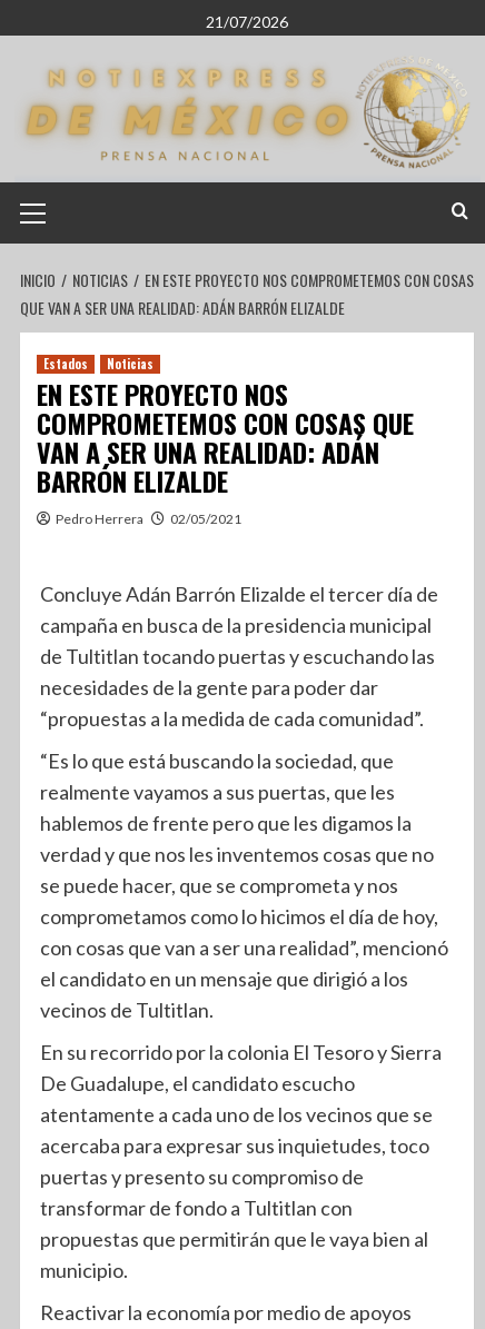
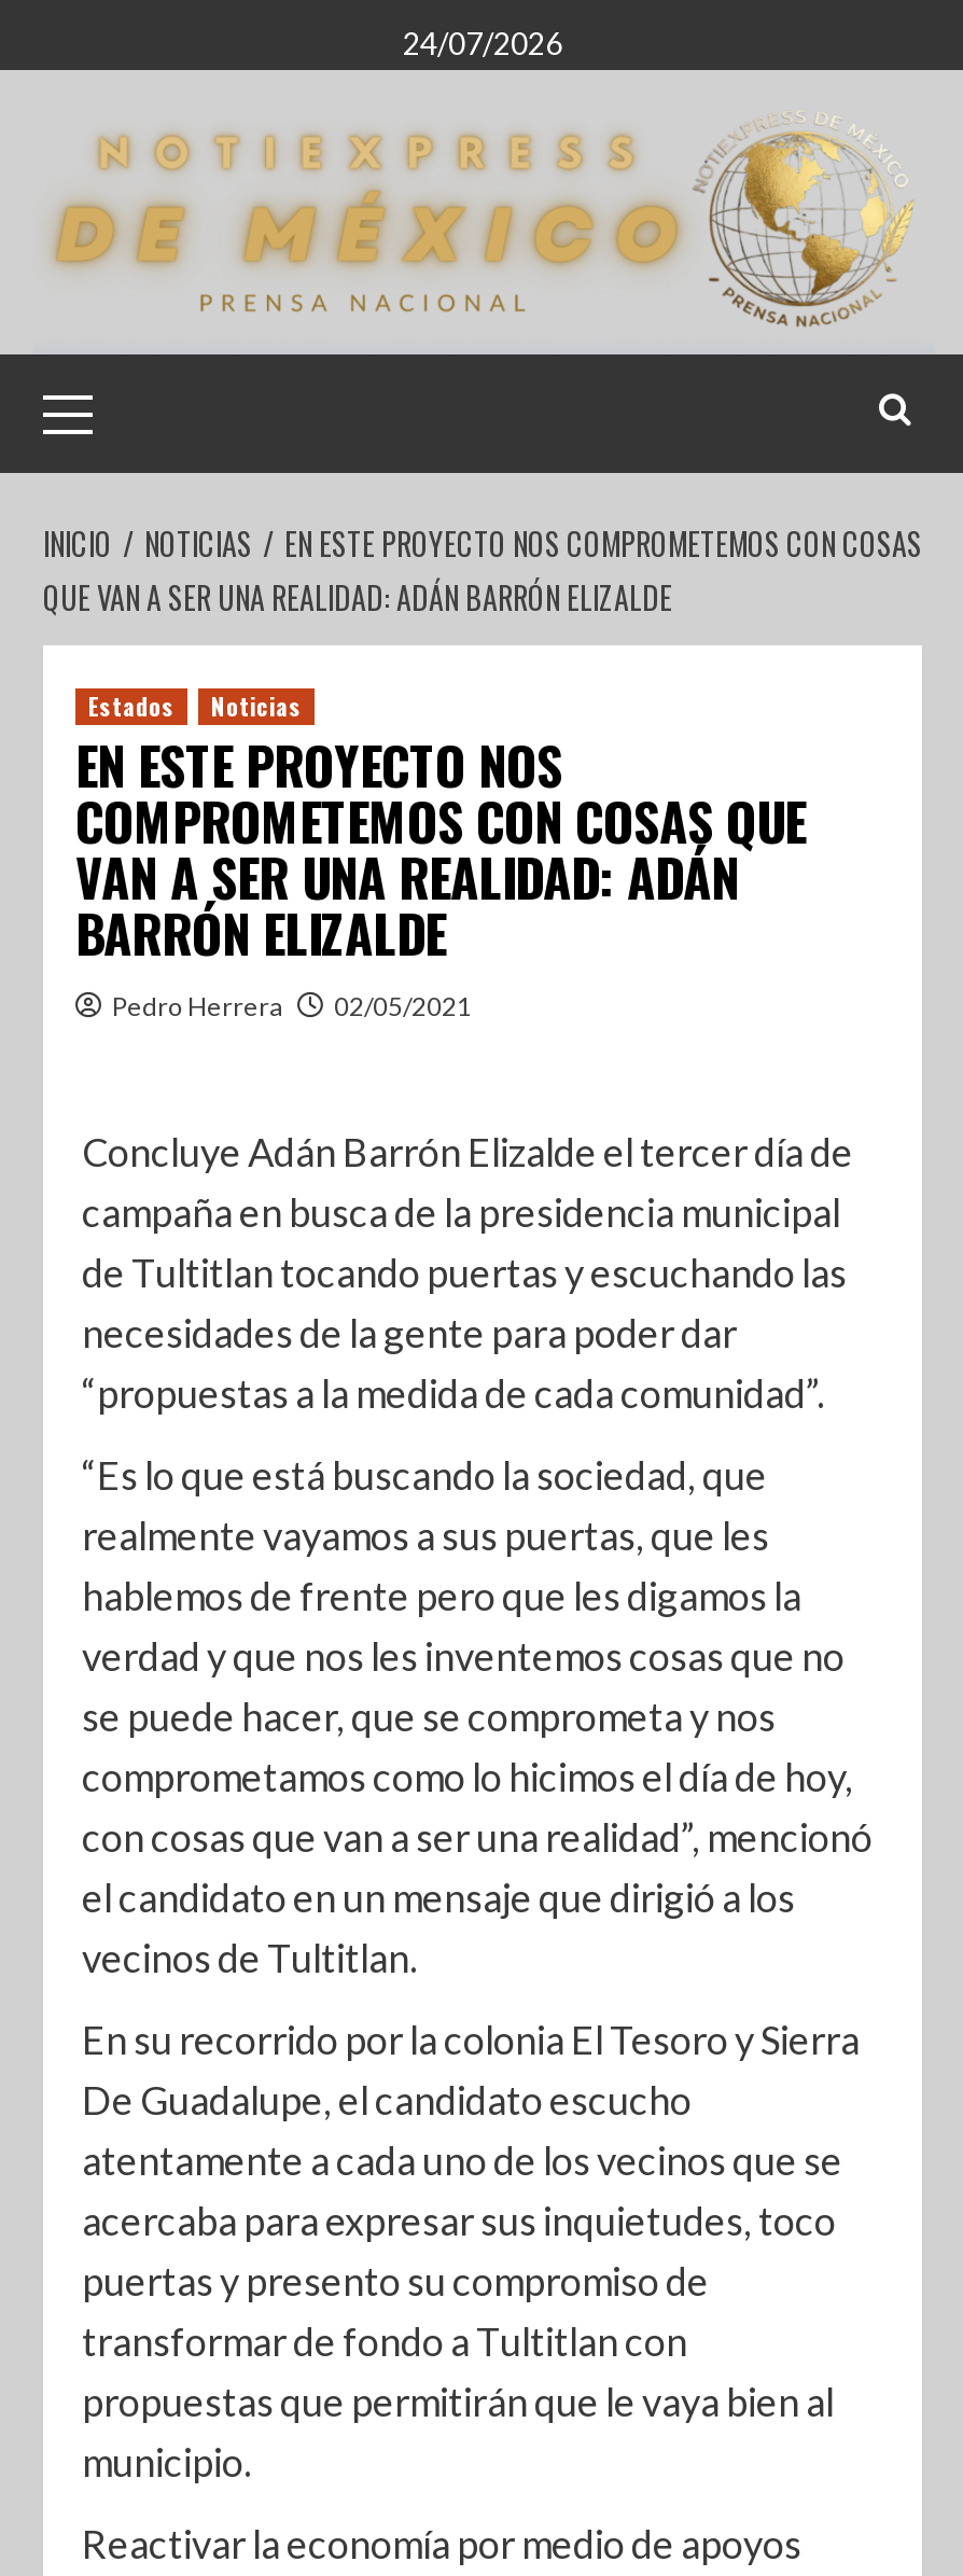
- 21/07/2026
+ 24/07/2026
